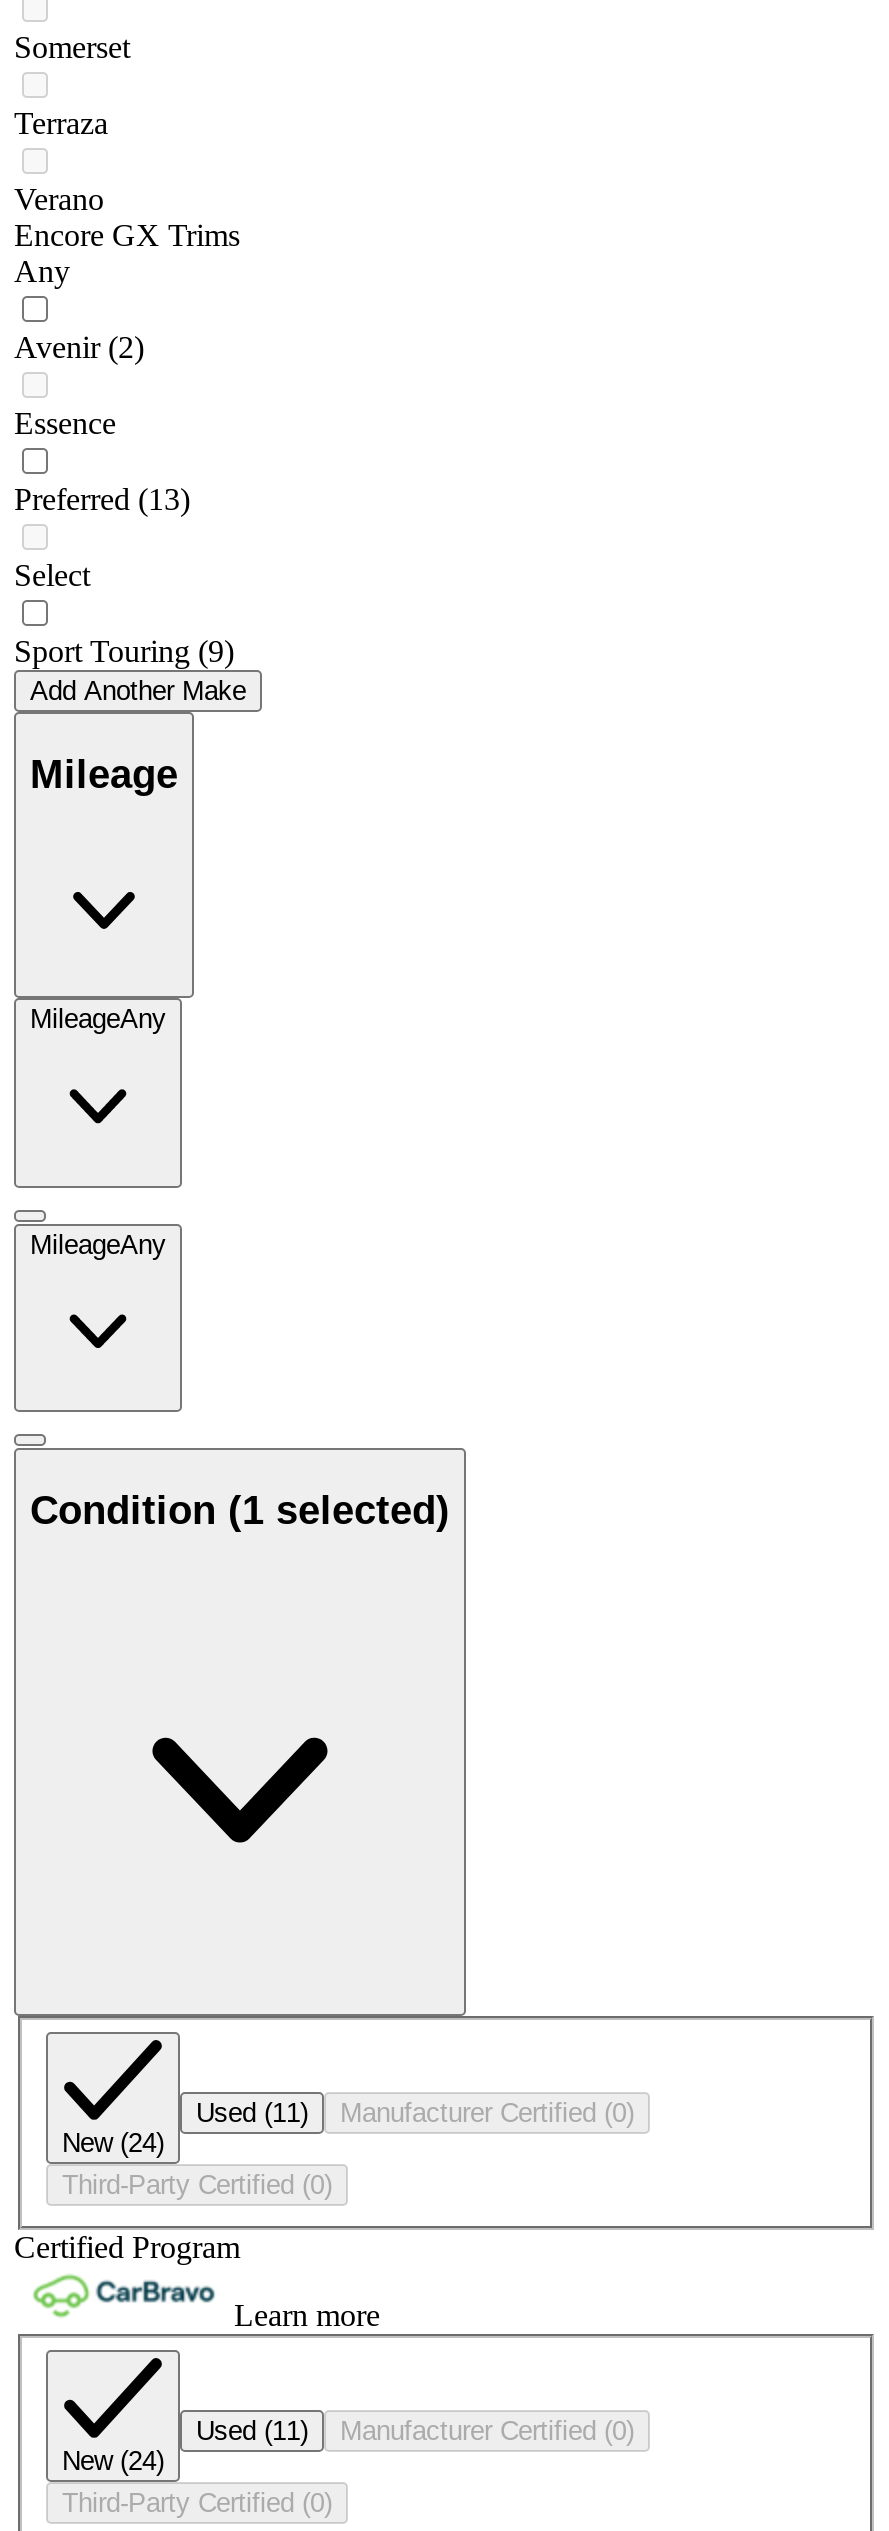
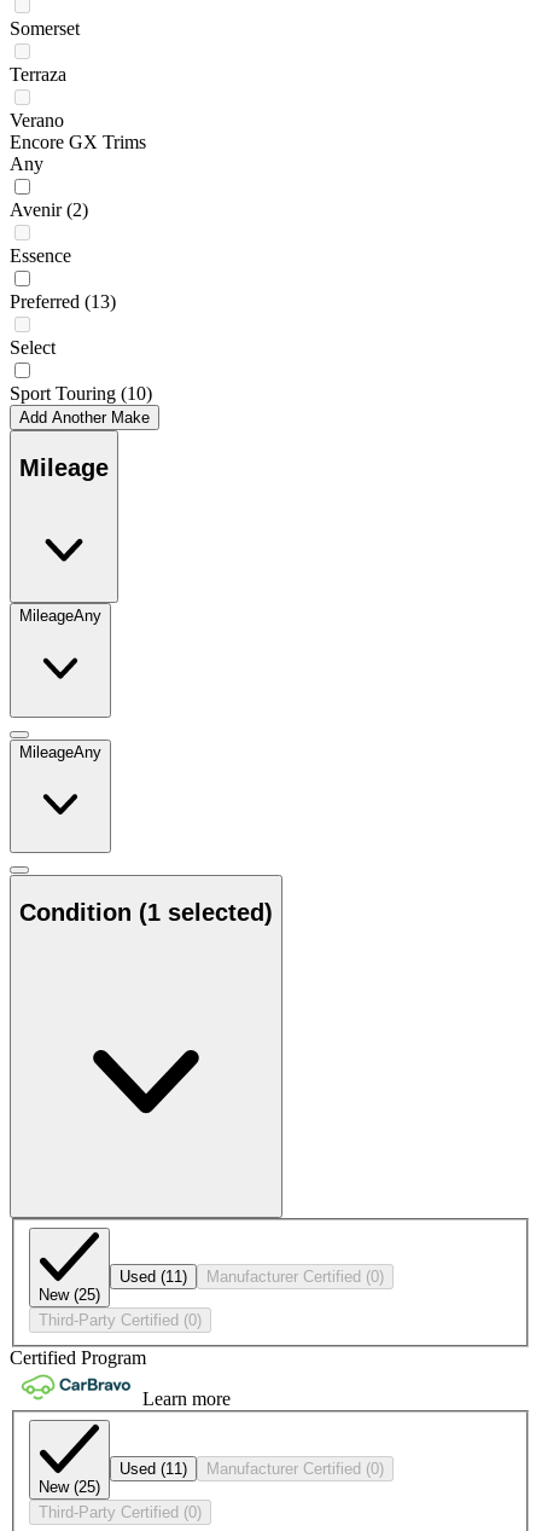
- Sport Touring (9)
+ Sport Touring (10)

- New (24)
+ New (25)

- New (24)
+ New (25)
